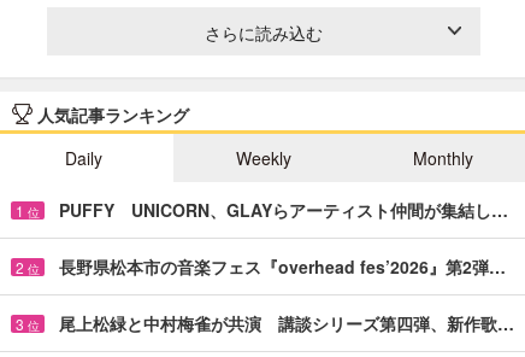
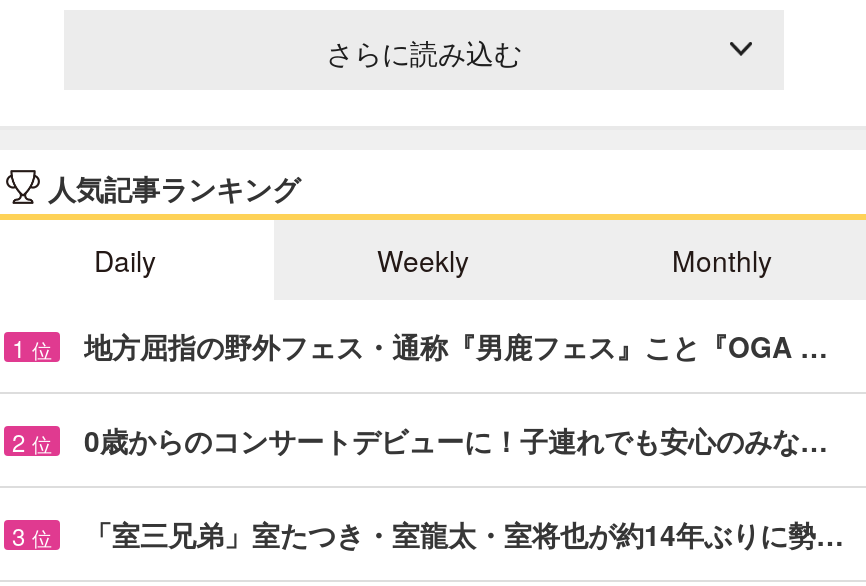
- PUFFY UNICORN、GLAYらアーティスト仲間が集結し…
+ 地方屈指の野外フェス・通称『男鹿フェス』こと『OGA …

- 長野県松本市の音楽フェス『overhead fes’2026』第2弾…
+ 0歳からのコンサートデビューに！子連れでも安心のみな…

- 尾上松緑と中村梅雀が共演 講談シリーズ第四弾、新作歌…
+ 「室三兄弟」室たつき・室龍太・室将也が約14年ぶりに勢…
